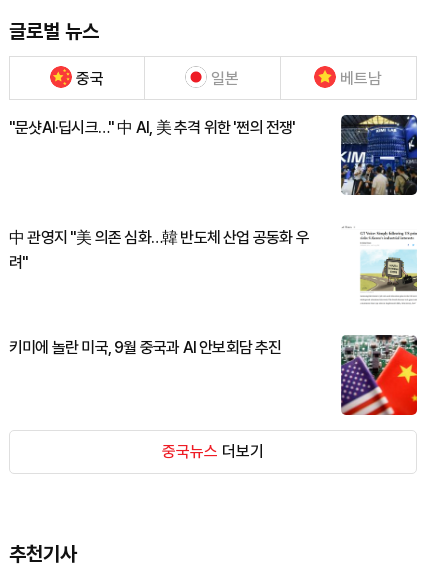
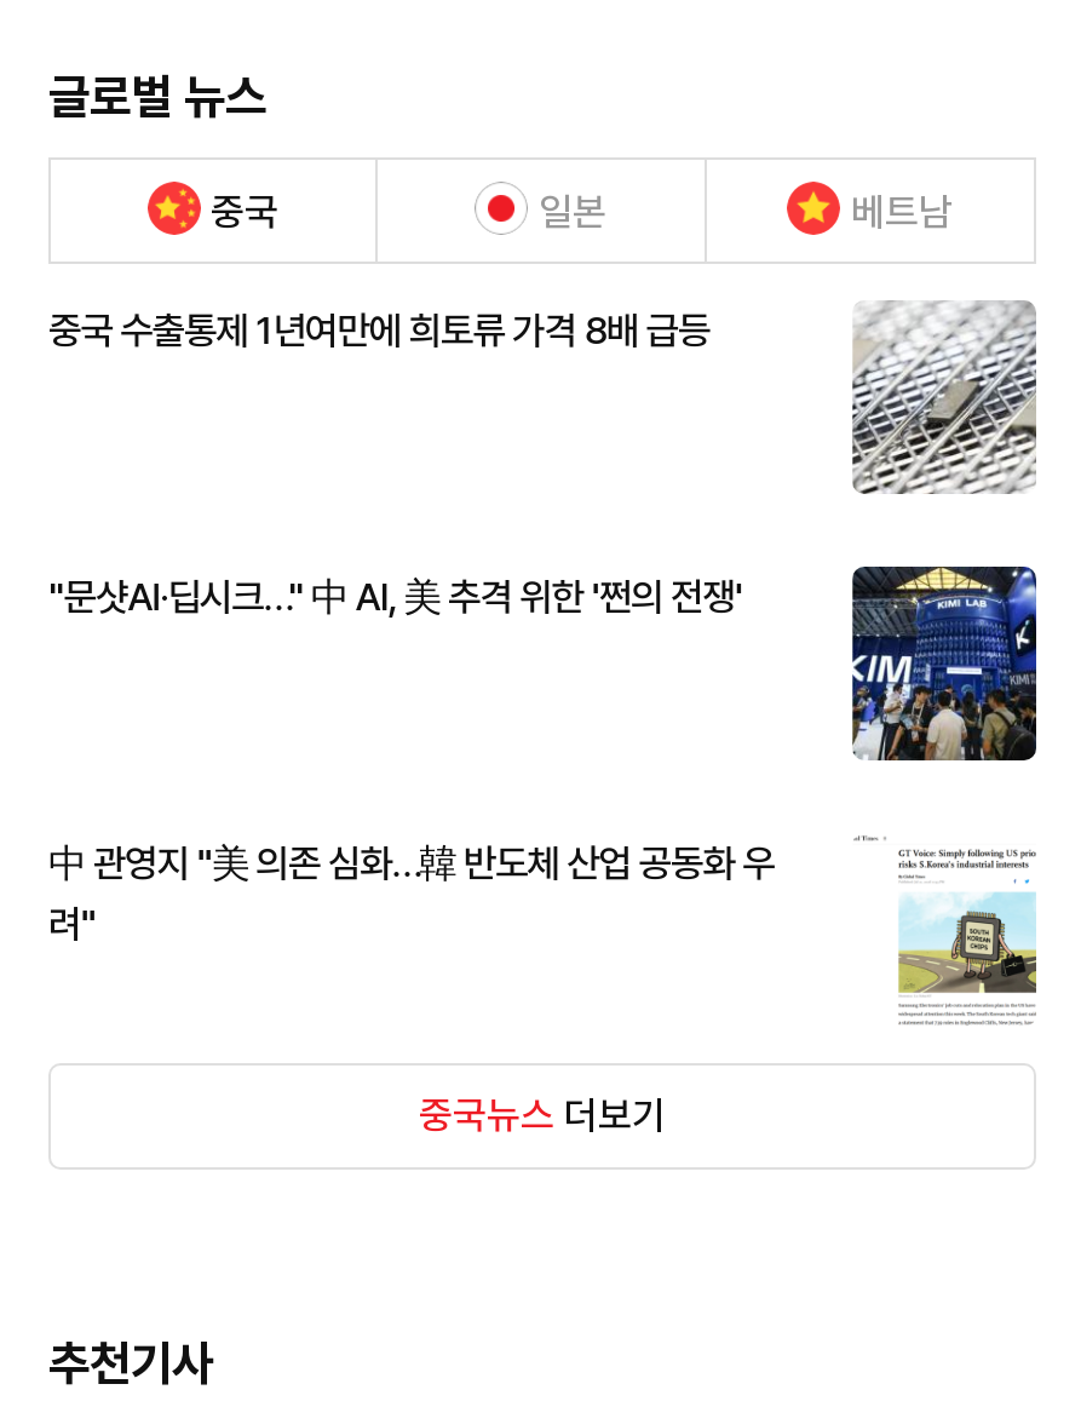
+ 중국 수출통제 1년여만에 희토류 가격 8배 급등

+ [image]

moved down: [image]

moved down: 中 관영지 "美 의존 심화…韓 반도체 산업 공동화 우 | 려"

- 키미에 놀란 미국, 9월 중국과 AI 안보회담 추진

- [image]
